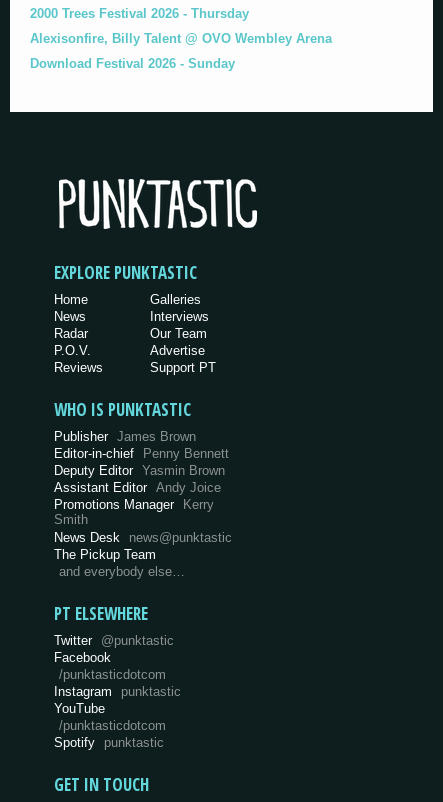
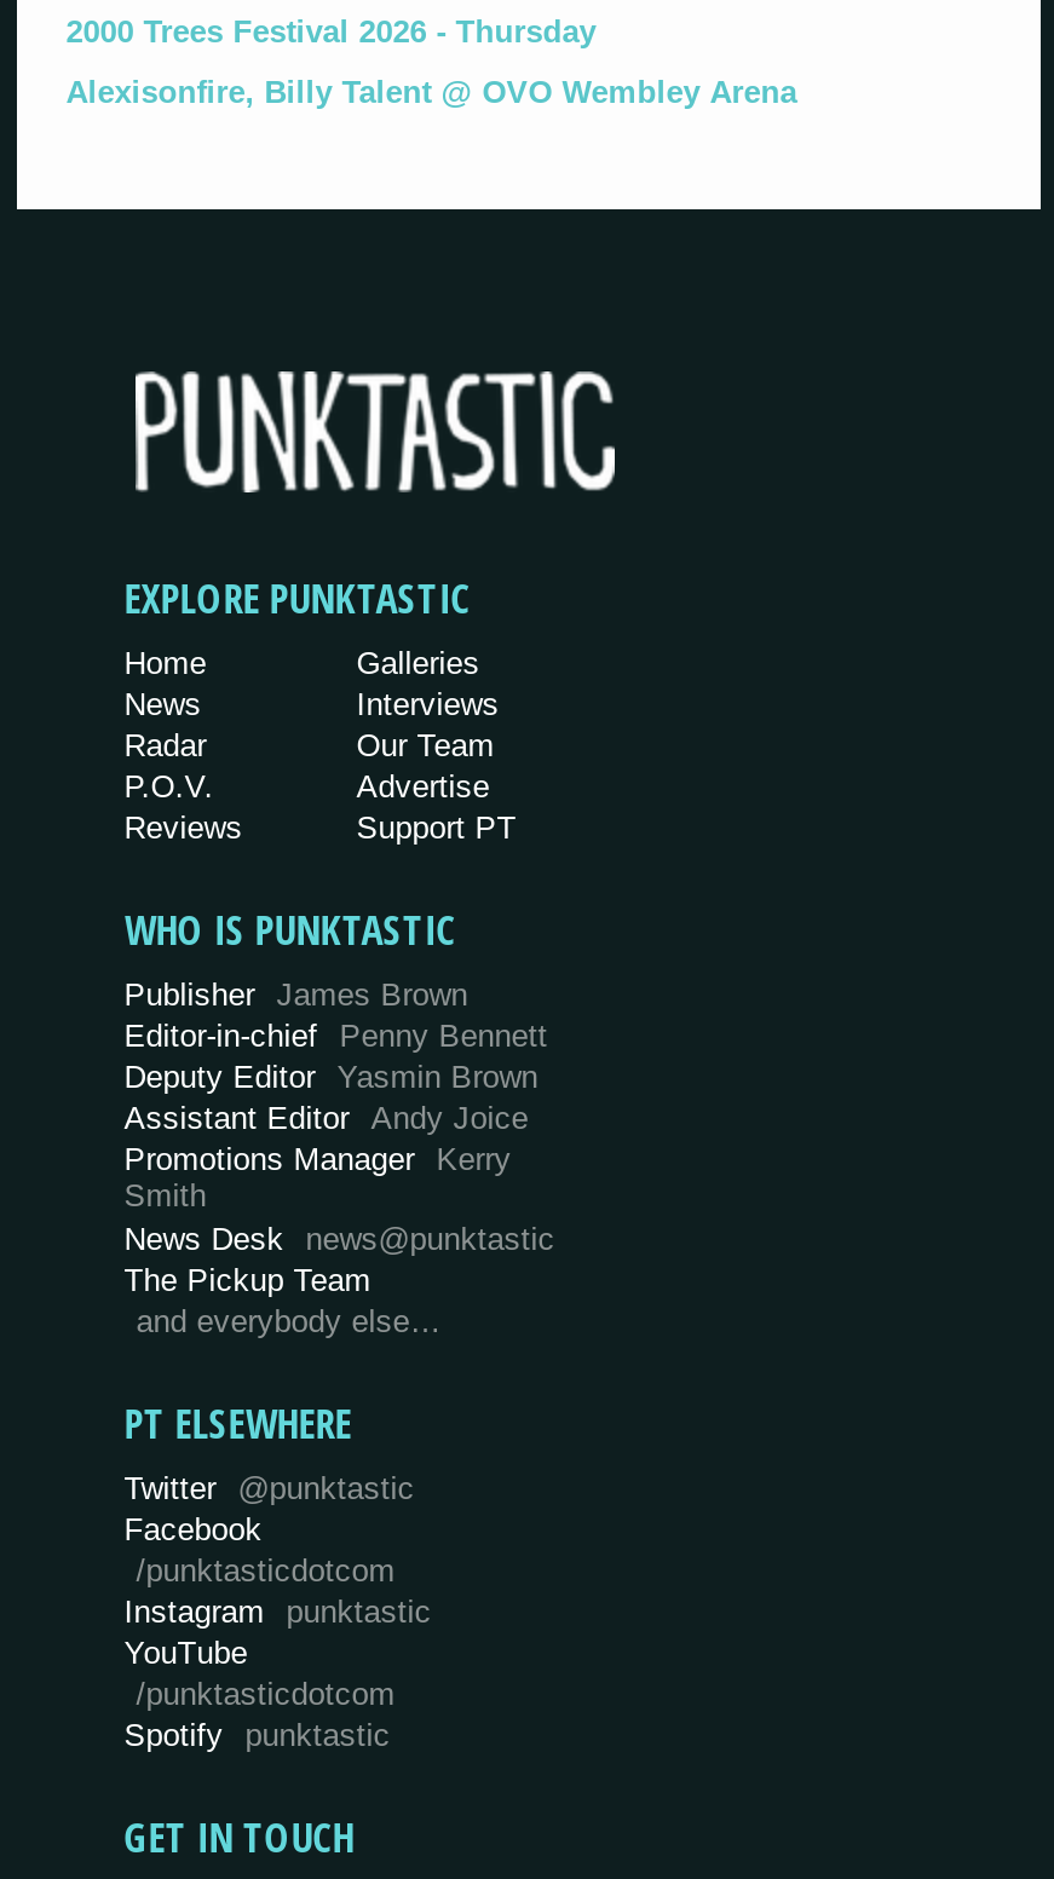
- Download Festival 2026 - Sunday
